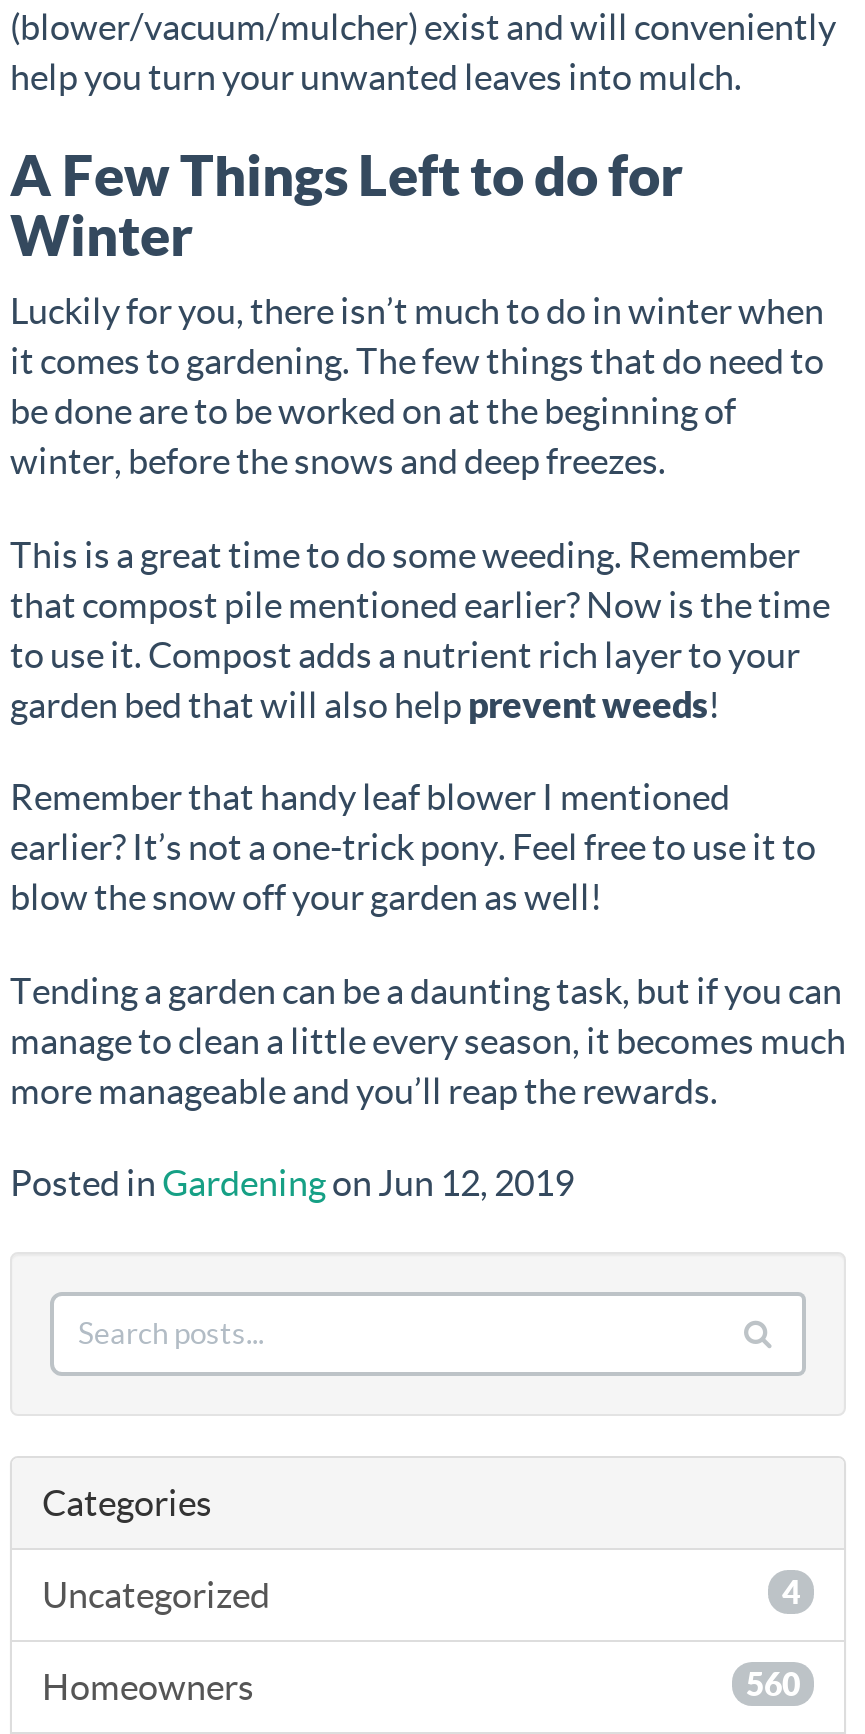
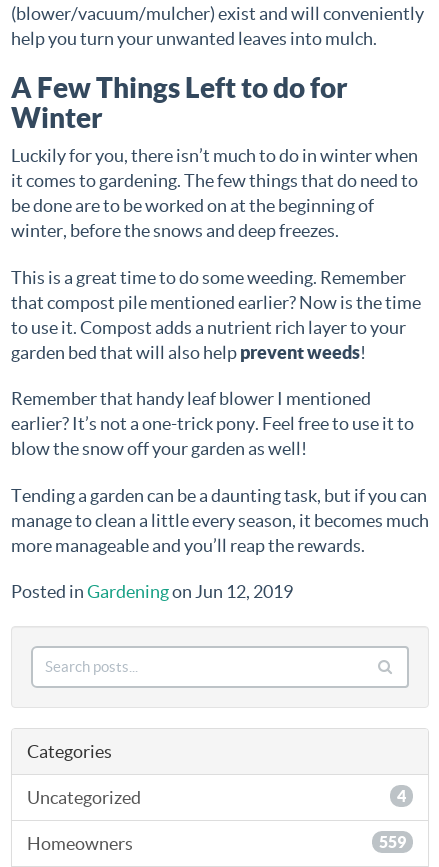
- 560
+ 559
